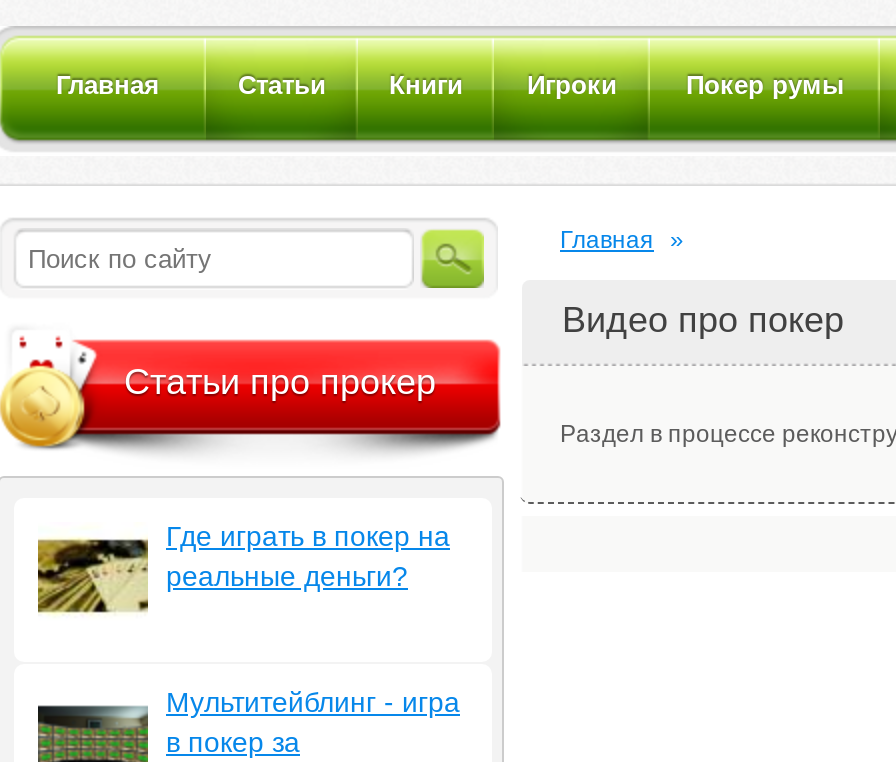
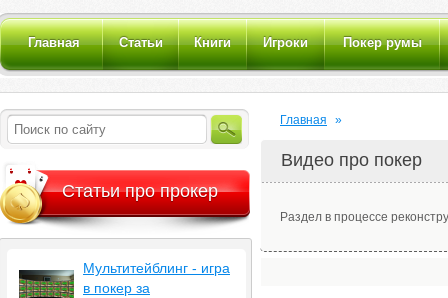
- [image]
- Где играть в покер на
- реальные деньги?
